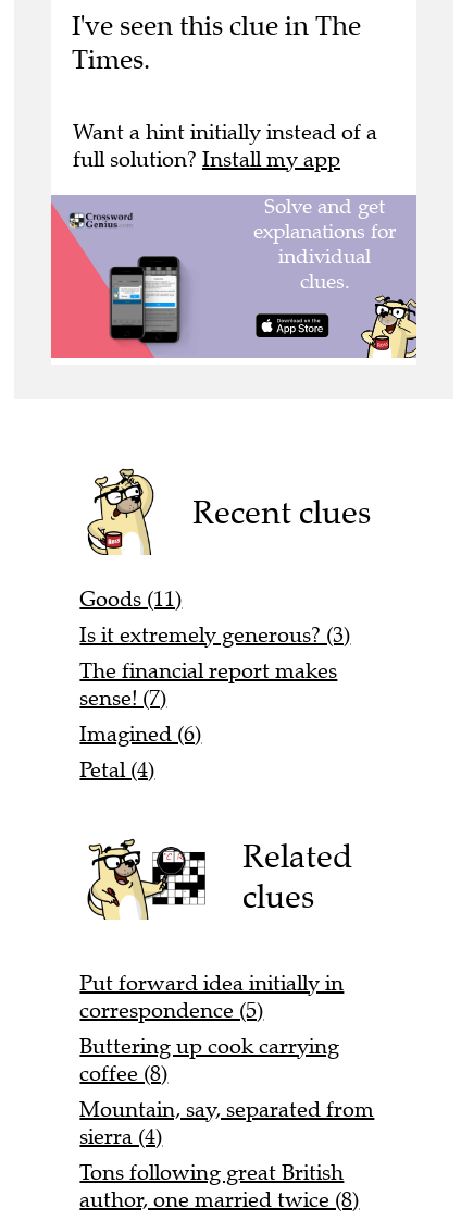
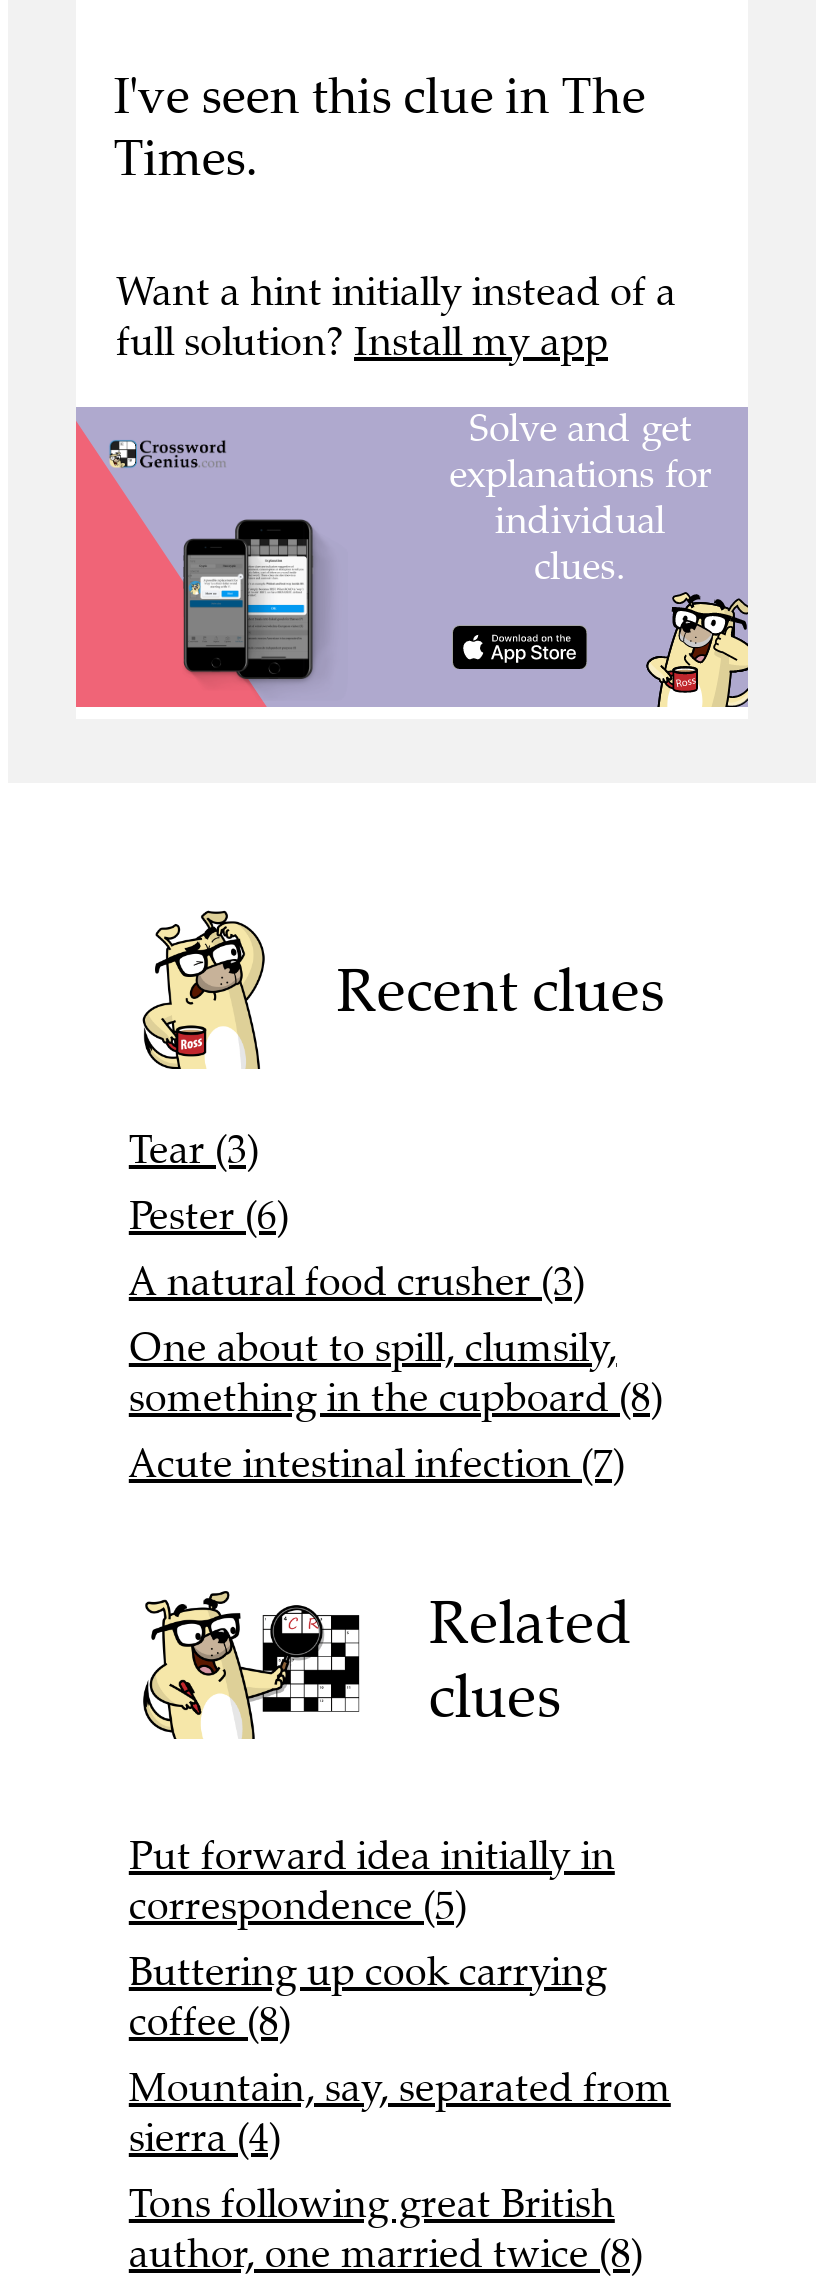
- Goods (11)
- Is it extremely generous? (3)
- The financial report makes
- sense! (7)
- Imagined (6)
- Petal (4)
+ Tear (3)
+ Pester (6)
+ A natural food crusher (3)
+ One about to spill, clumsily,
+ something in the cupboard (8)
+ Acute intestinal infection (7)
